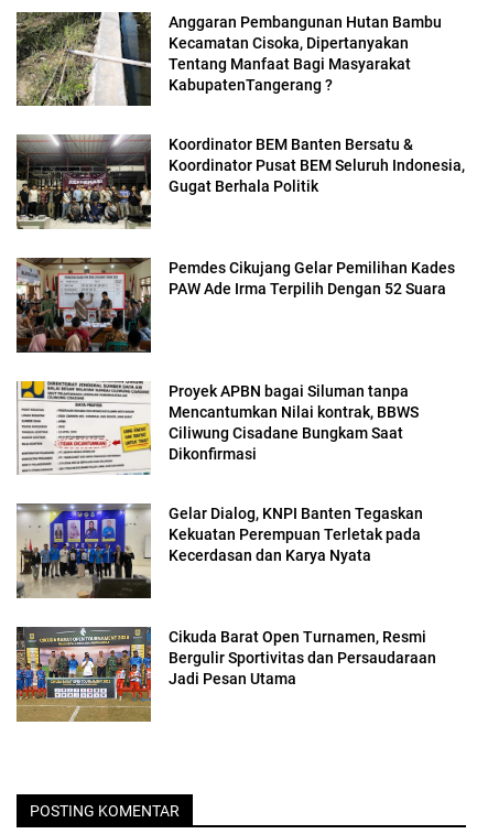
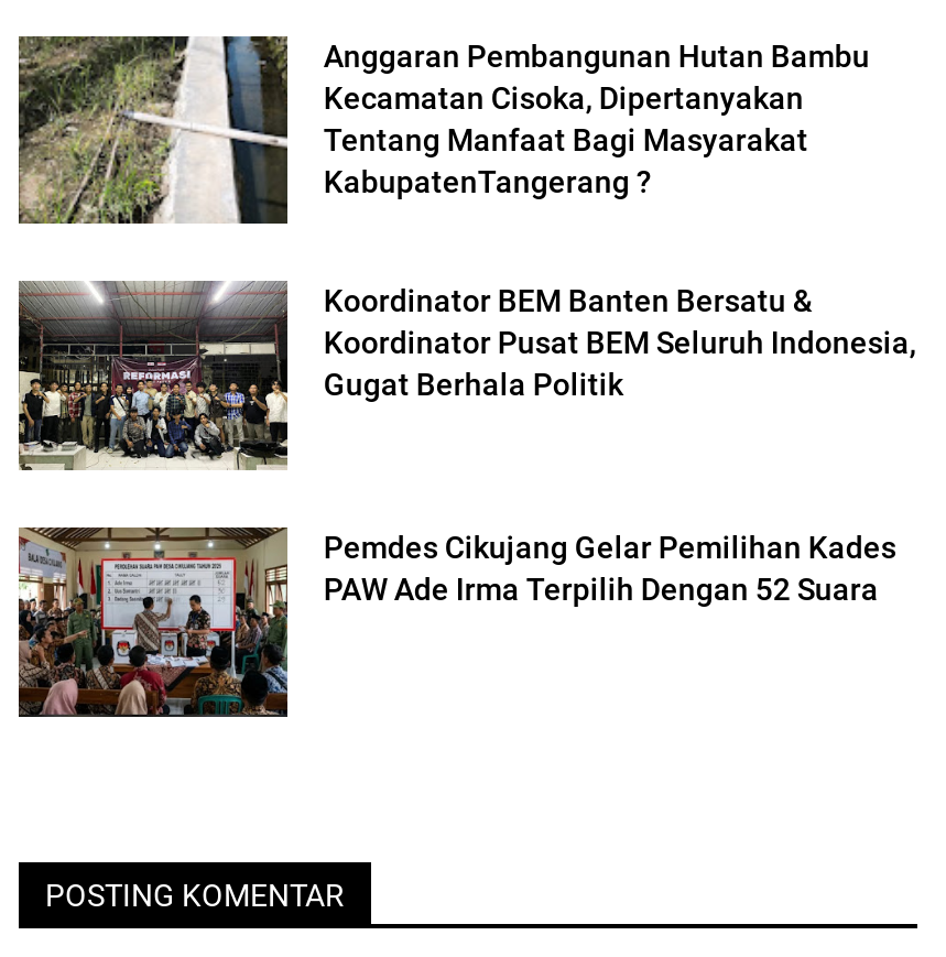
- [image]
- Proyek APBN bagai Siluman tanpa
- Mencantumkan Nilai kontrak, BBWS
- Ciliwung Cisadane Bungkam Saat
- Dikonfirmasi
- Gelar Dialog, KNPI Banten Tegaskan
- Kekuatan Perempuan Terletak pada
- Kecerdasan dan Karya Nyata

- [image]

- [image]
- Cikuda Barat Open Turnamen, Resmi
- Bergulir Sportivitas dan Persaudaraan
- Jadi Pesan Utama
